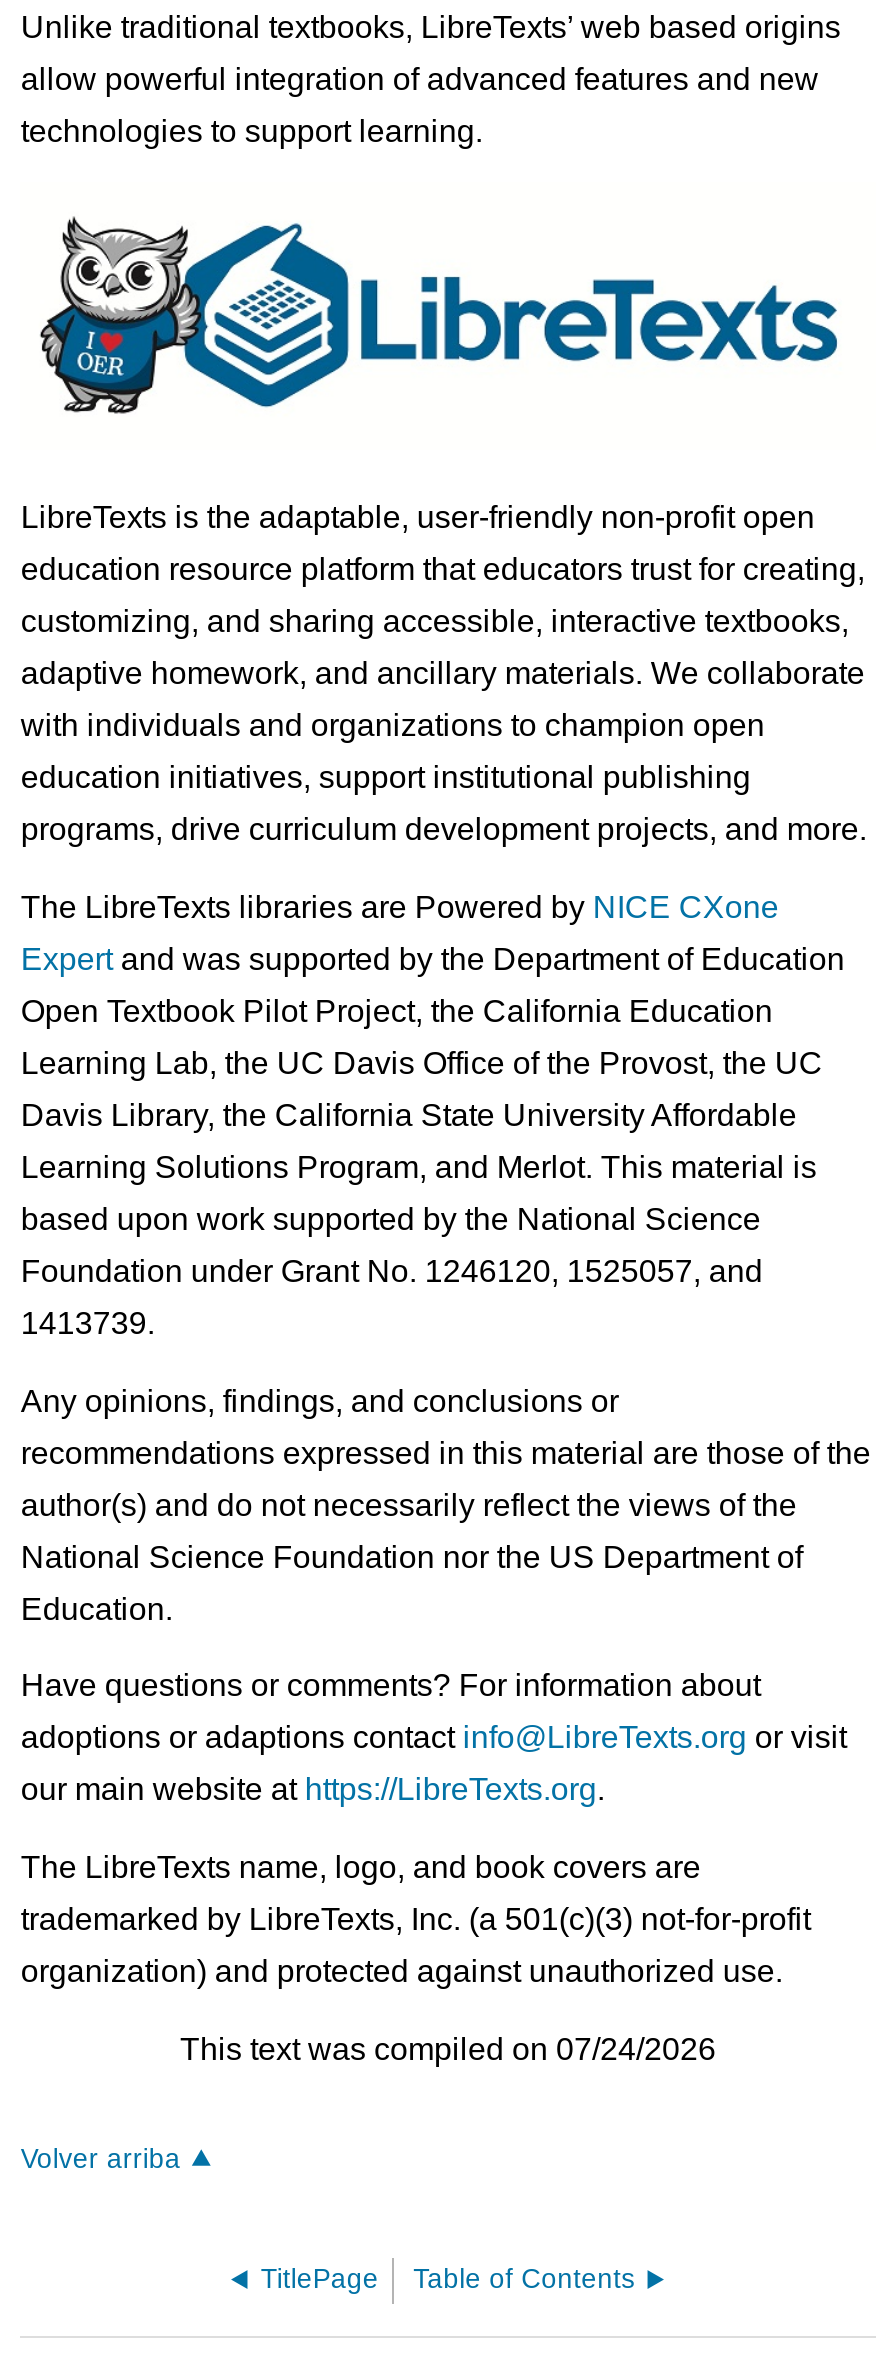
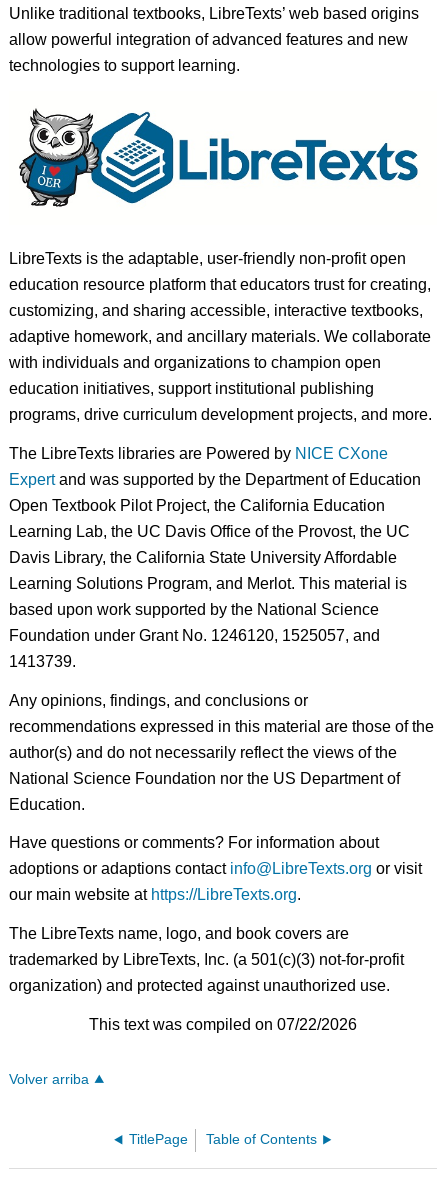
- This text was compiled on 07/24/2026
+ This text was compiled on 07/22/2026
